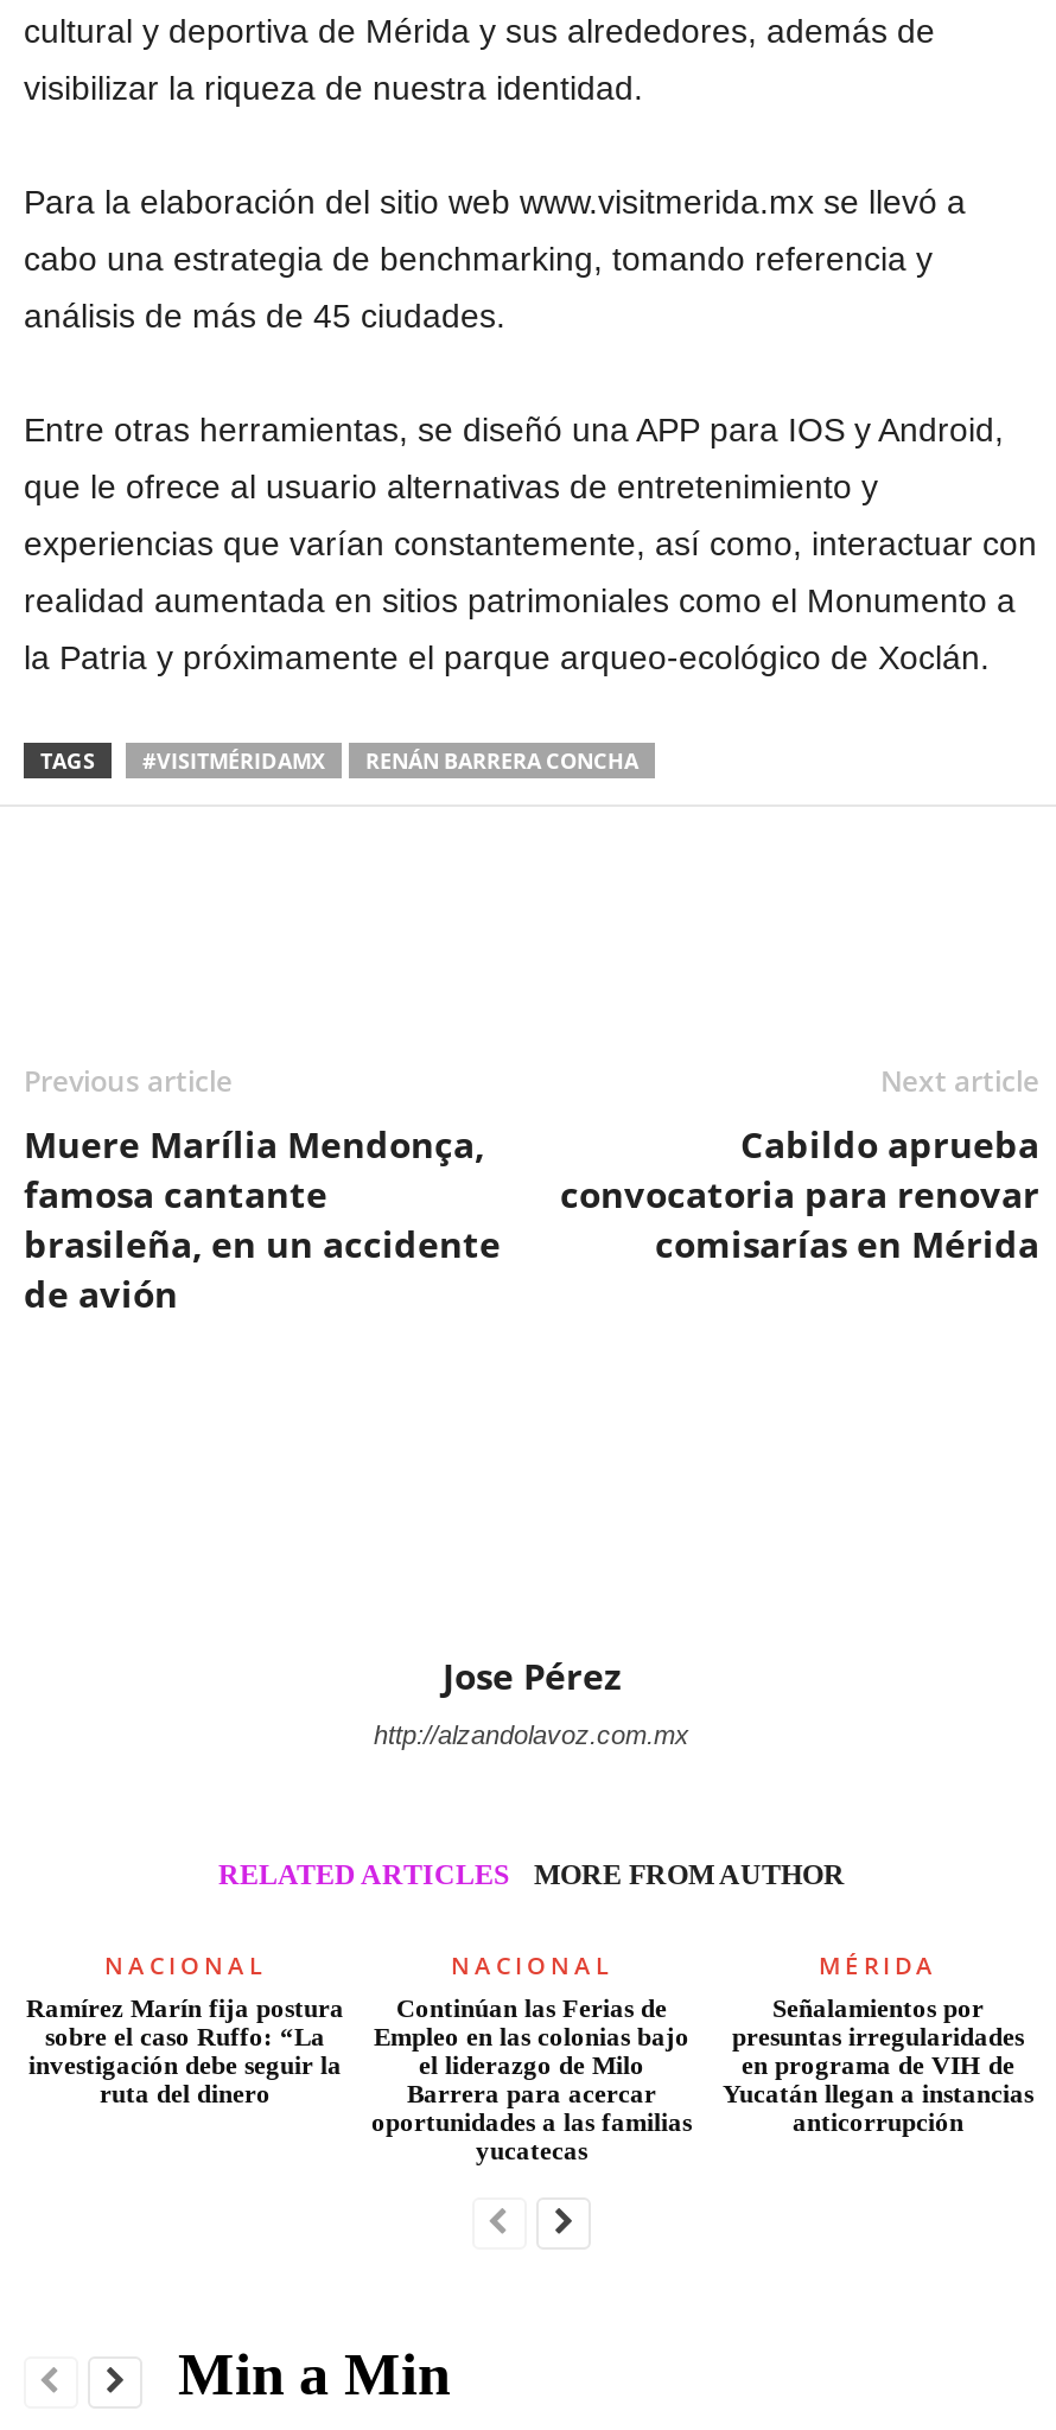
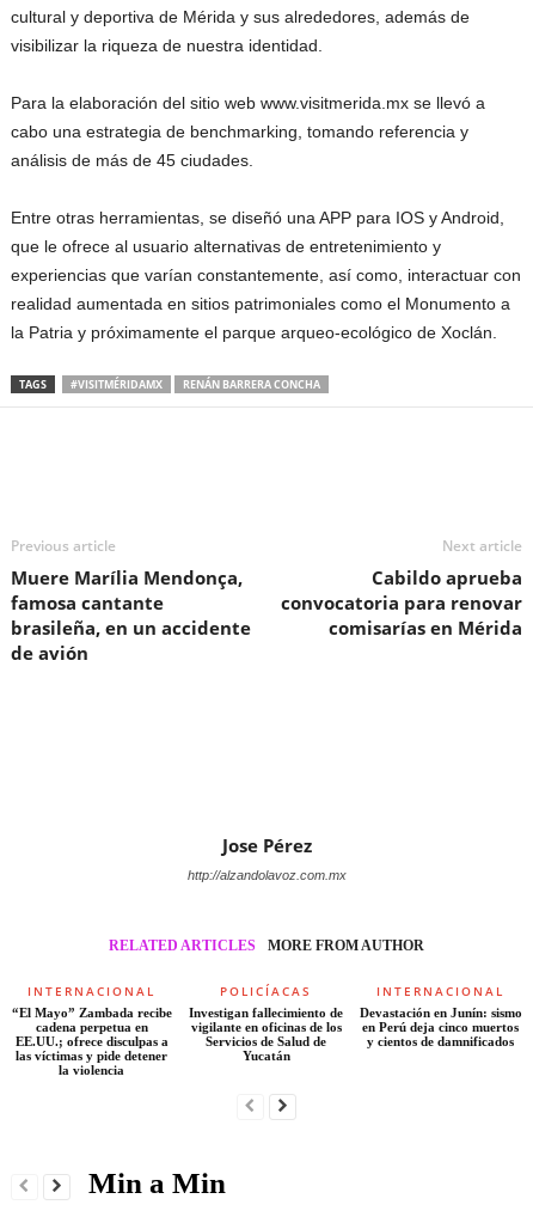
- NACIONAL
- Ramírez Marín fija postura
- sobre el caso Ruffo: “La
- investigación debe seguir la
- ruta del dinero
+ INTERNACIONAL
+ “El Mayo” Zambada recibe
+ cadena perpetua en
+ EE.UU.; ofrece disculpas a
+ las víctimas y pide detener
+ la violencia

- NACIONAL
- Continúan las Ferias de
- Empleo en las colonias bajo
- el liderazgo de Milo
- Barrera para acercar
- oportunidades a las familias
- yucatecas
+ POLICÍACAS
+ Investigan fallecimiento de
+ vigilante en oficinas de los
+ Servicios de Salud de
+ Yucatán

- MÉRIDA
- Señalamientos por
- presuntas irregularidades
- en programa de VIH de
- Yucatán llegan a instancias
- anticorrupción
+ INTERNACIONAL
+ Devastación en Junín: sismo
+ en Perú deja cinco muertos
+ y cientos de damnificados
